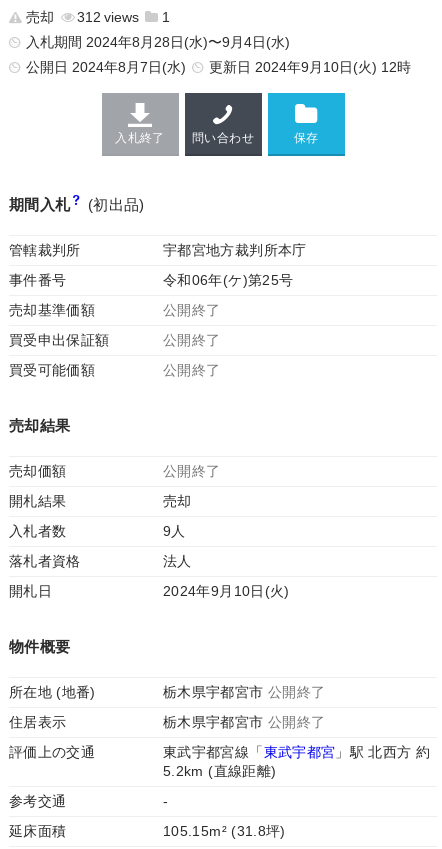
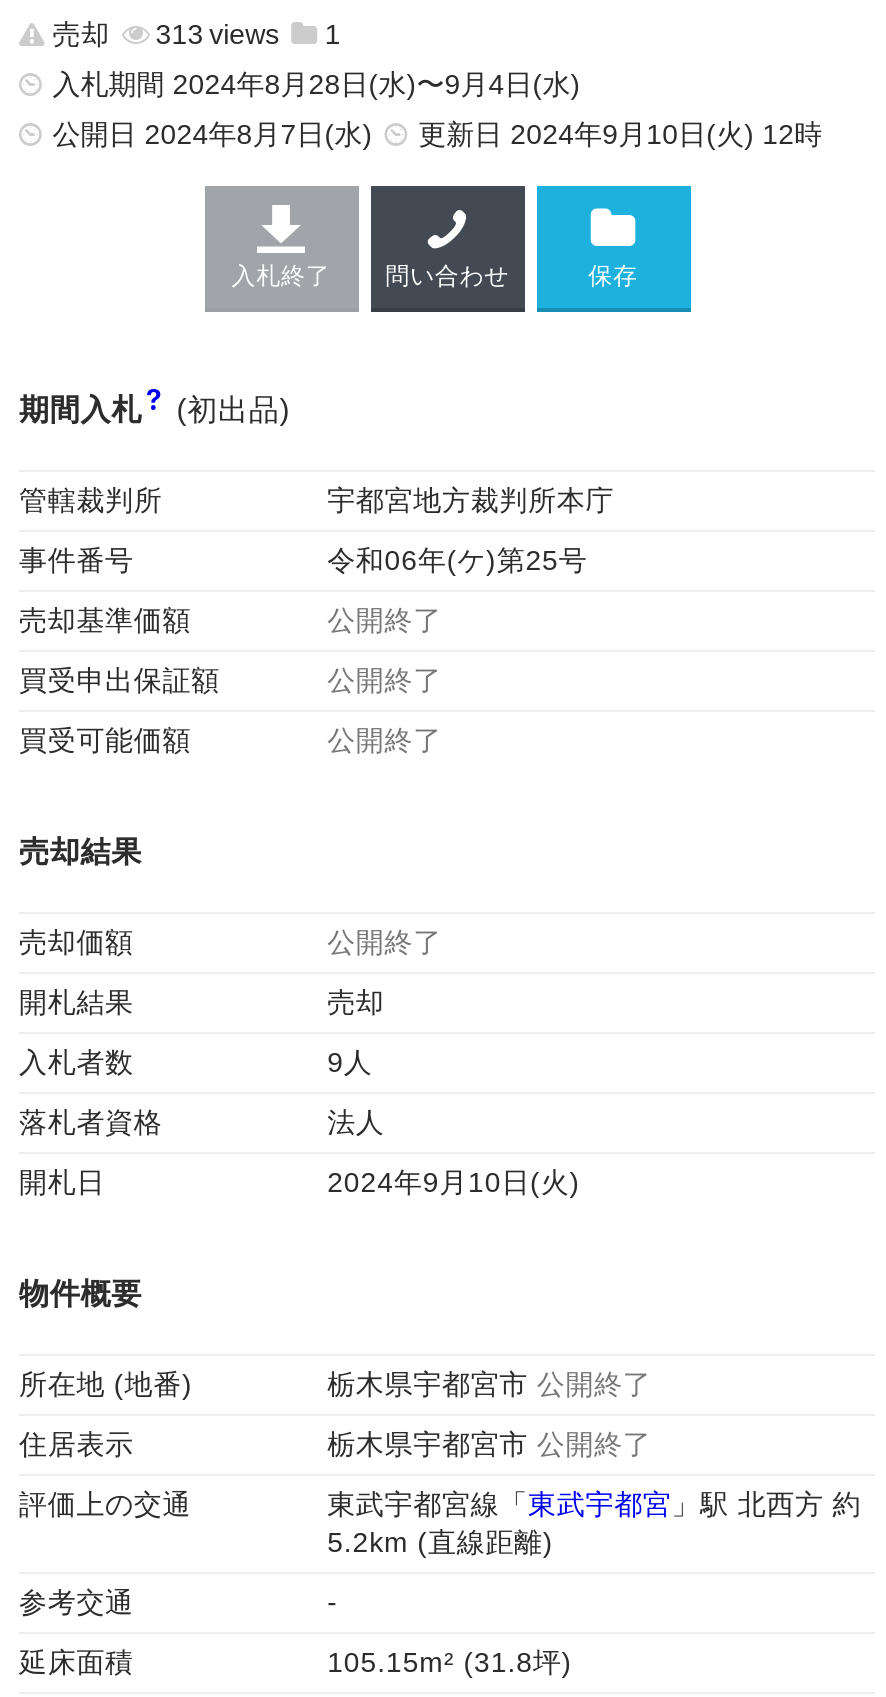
- 売却 312
+ 売却 313
